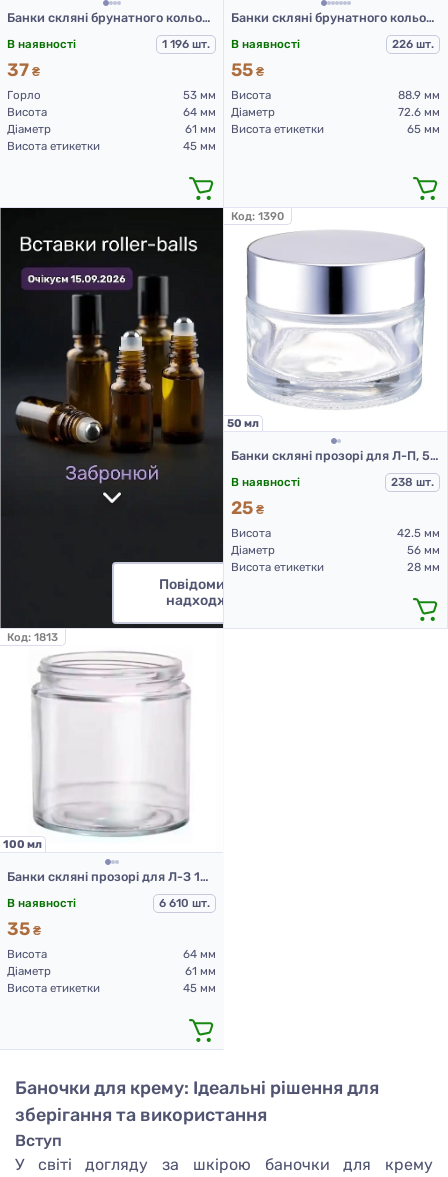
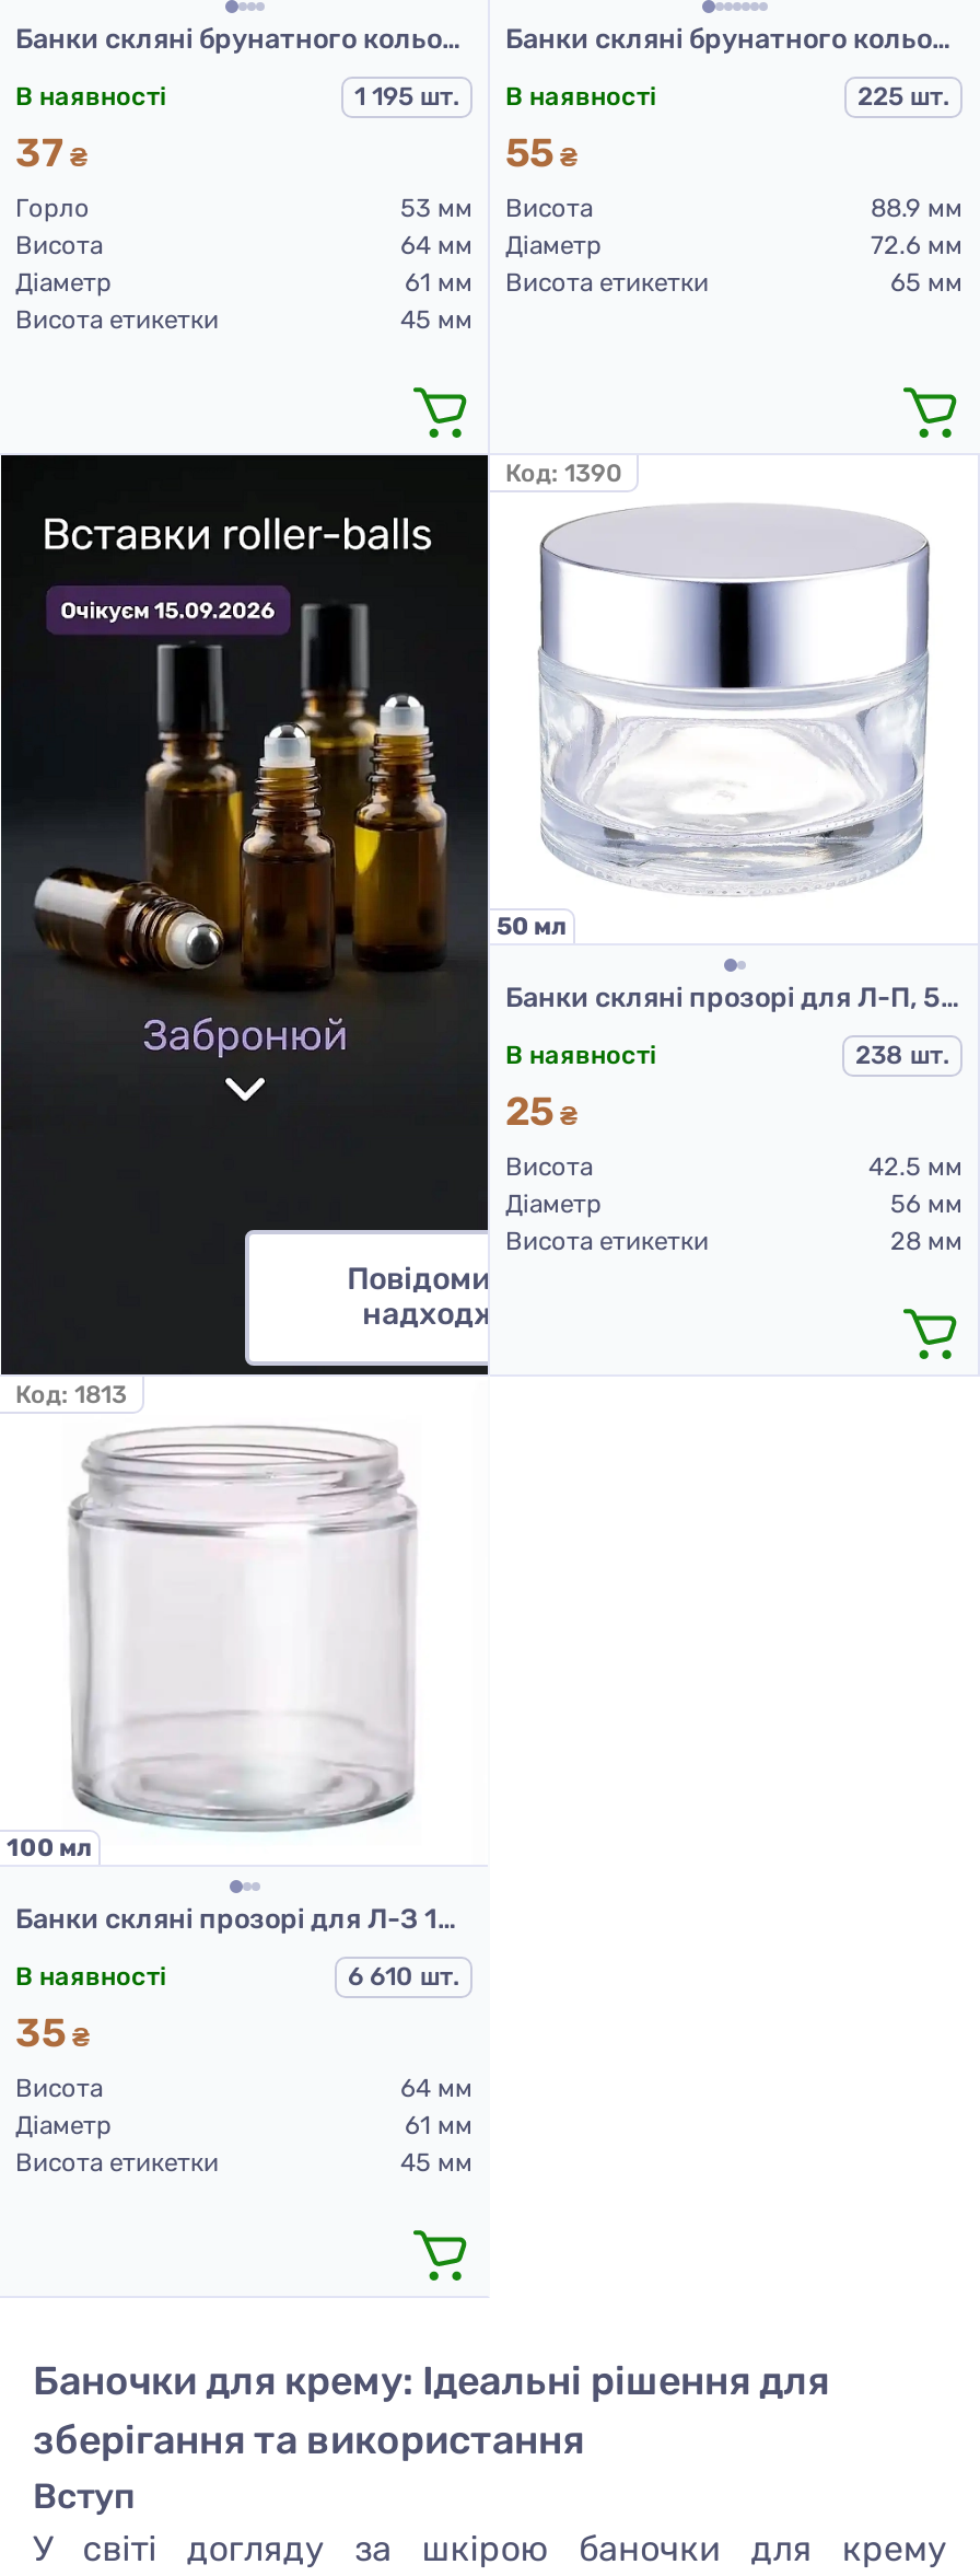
- 1 196 шт. В наявності
+ 1 195 шт. В наявності

- 226 шт.
+ 225 шт.
